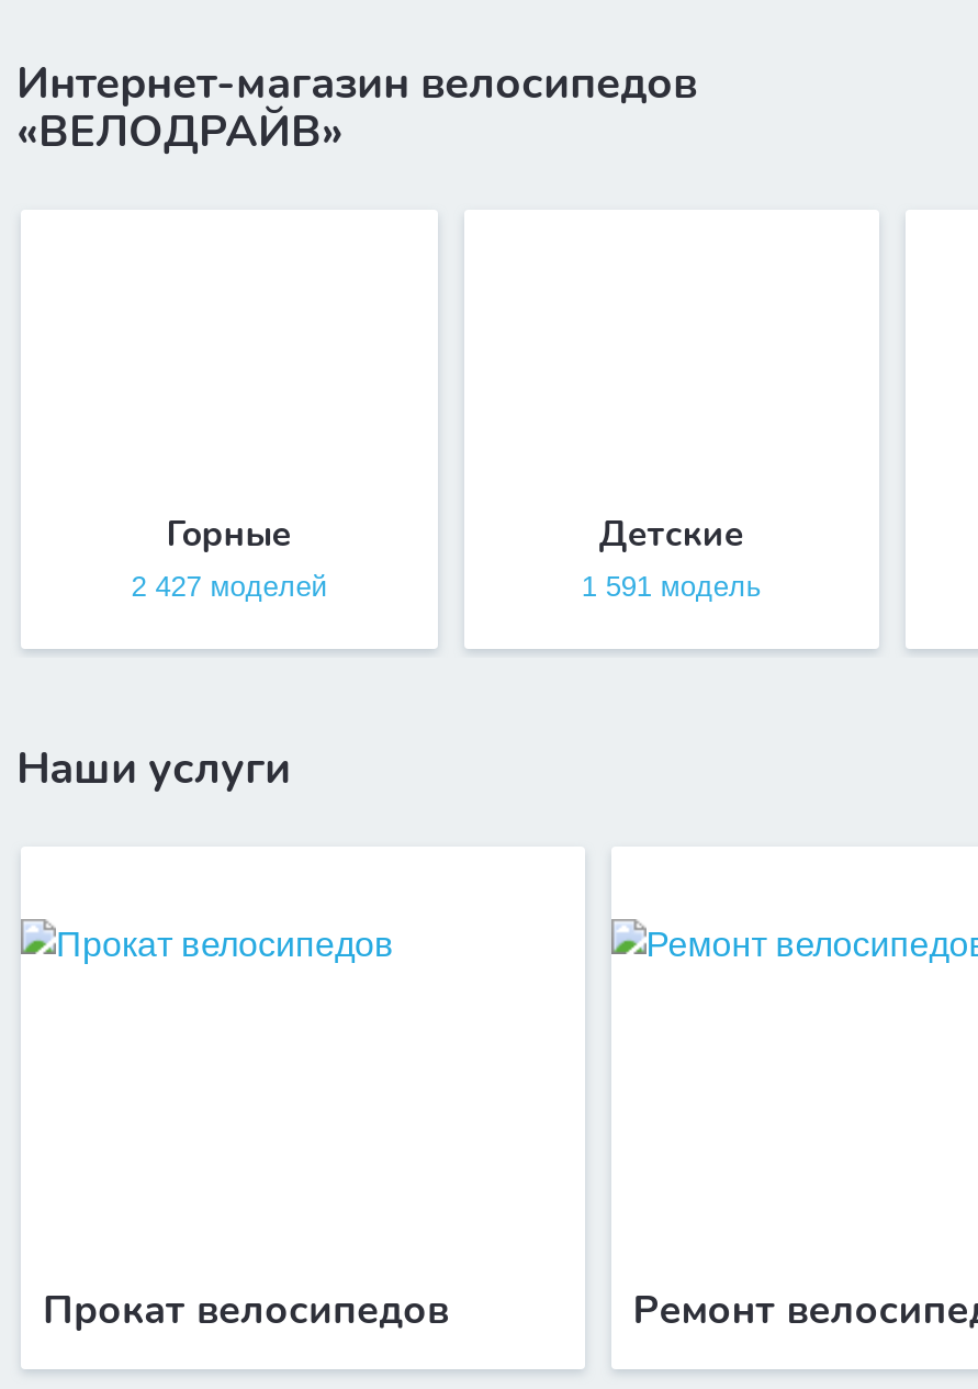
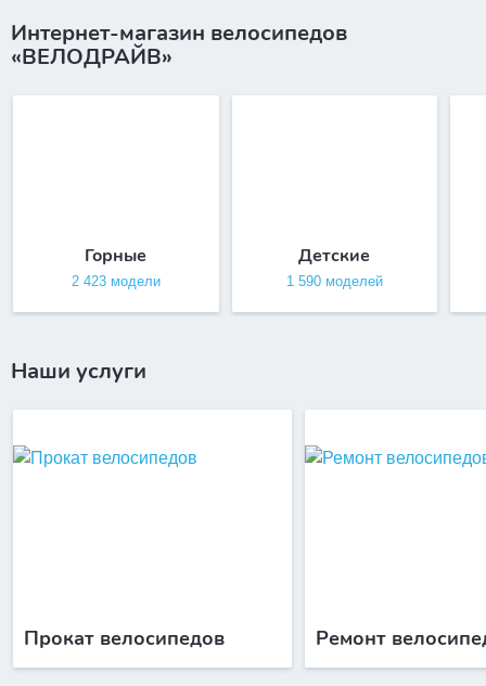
- 2 427 моделей
+ 2 423 модели

- 1 591 модель
+ 1 590 моделей
